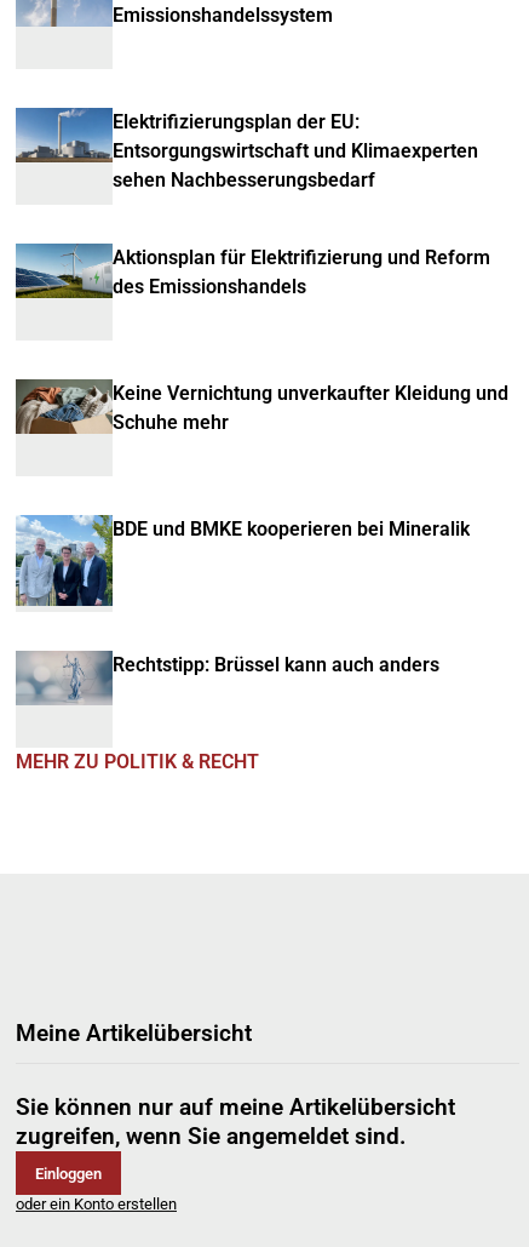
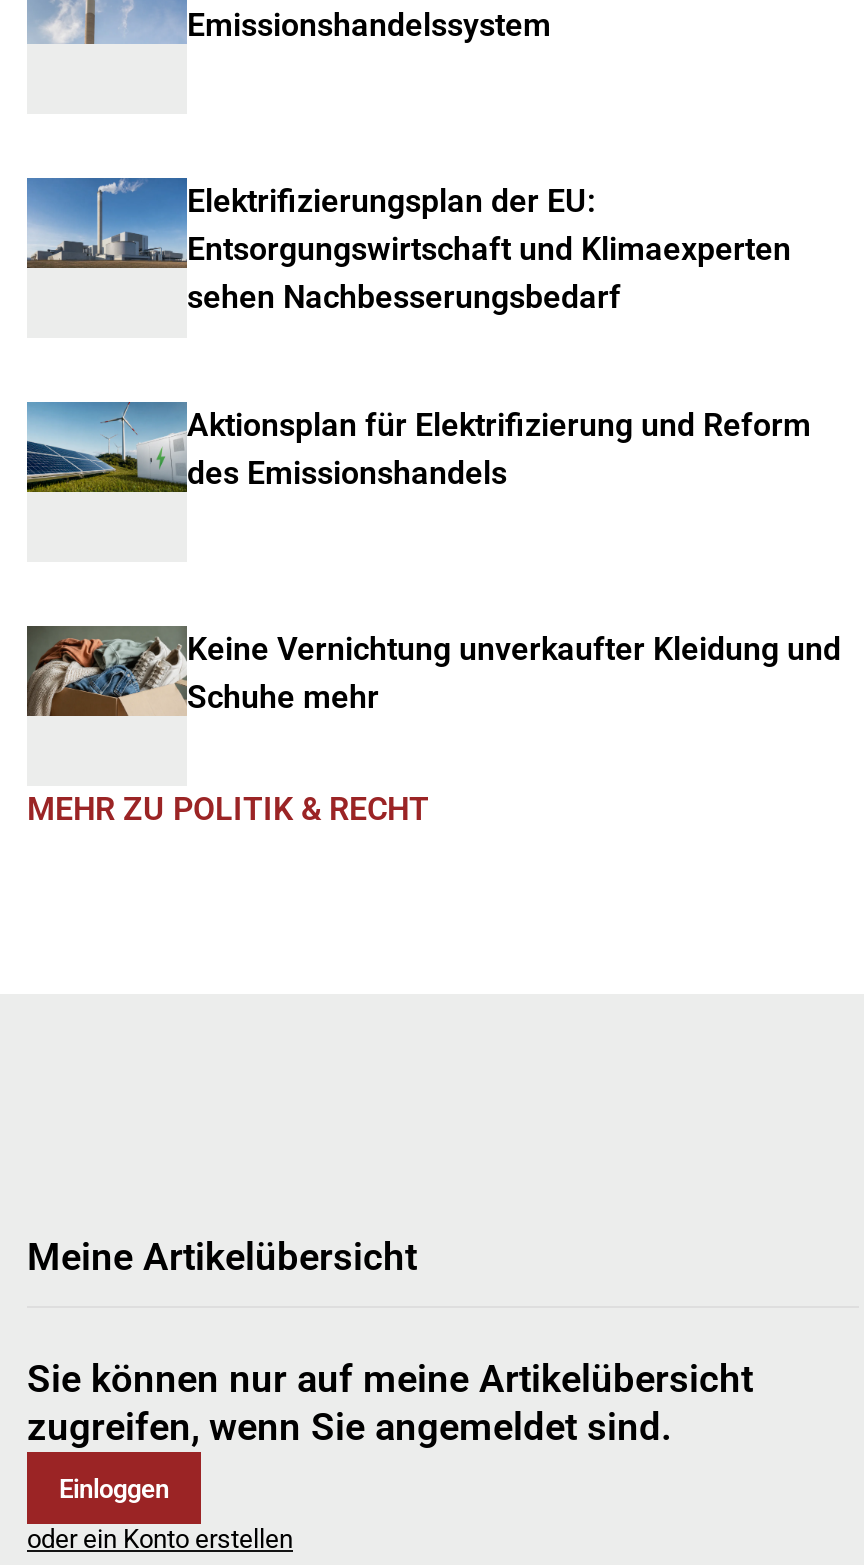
- [image]
- BDE und BMKE kooperieren bei Mineralik

- [image]
- Rechtstipp: Brüssel kann auch anders
